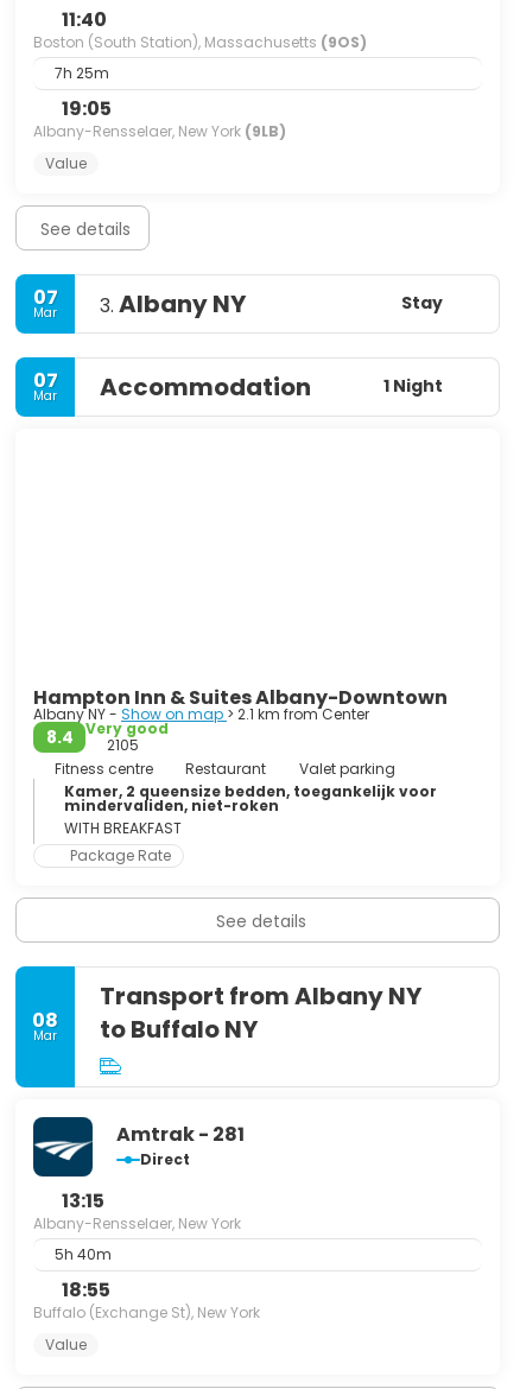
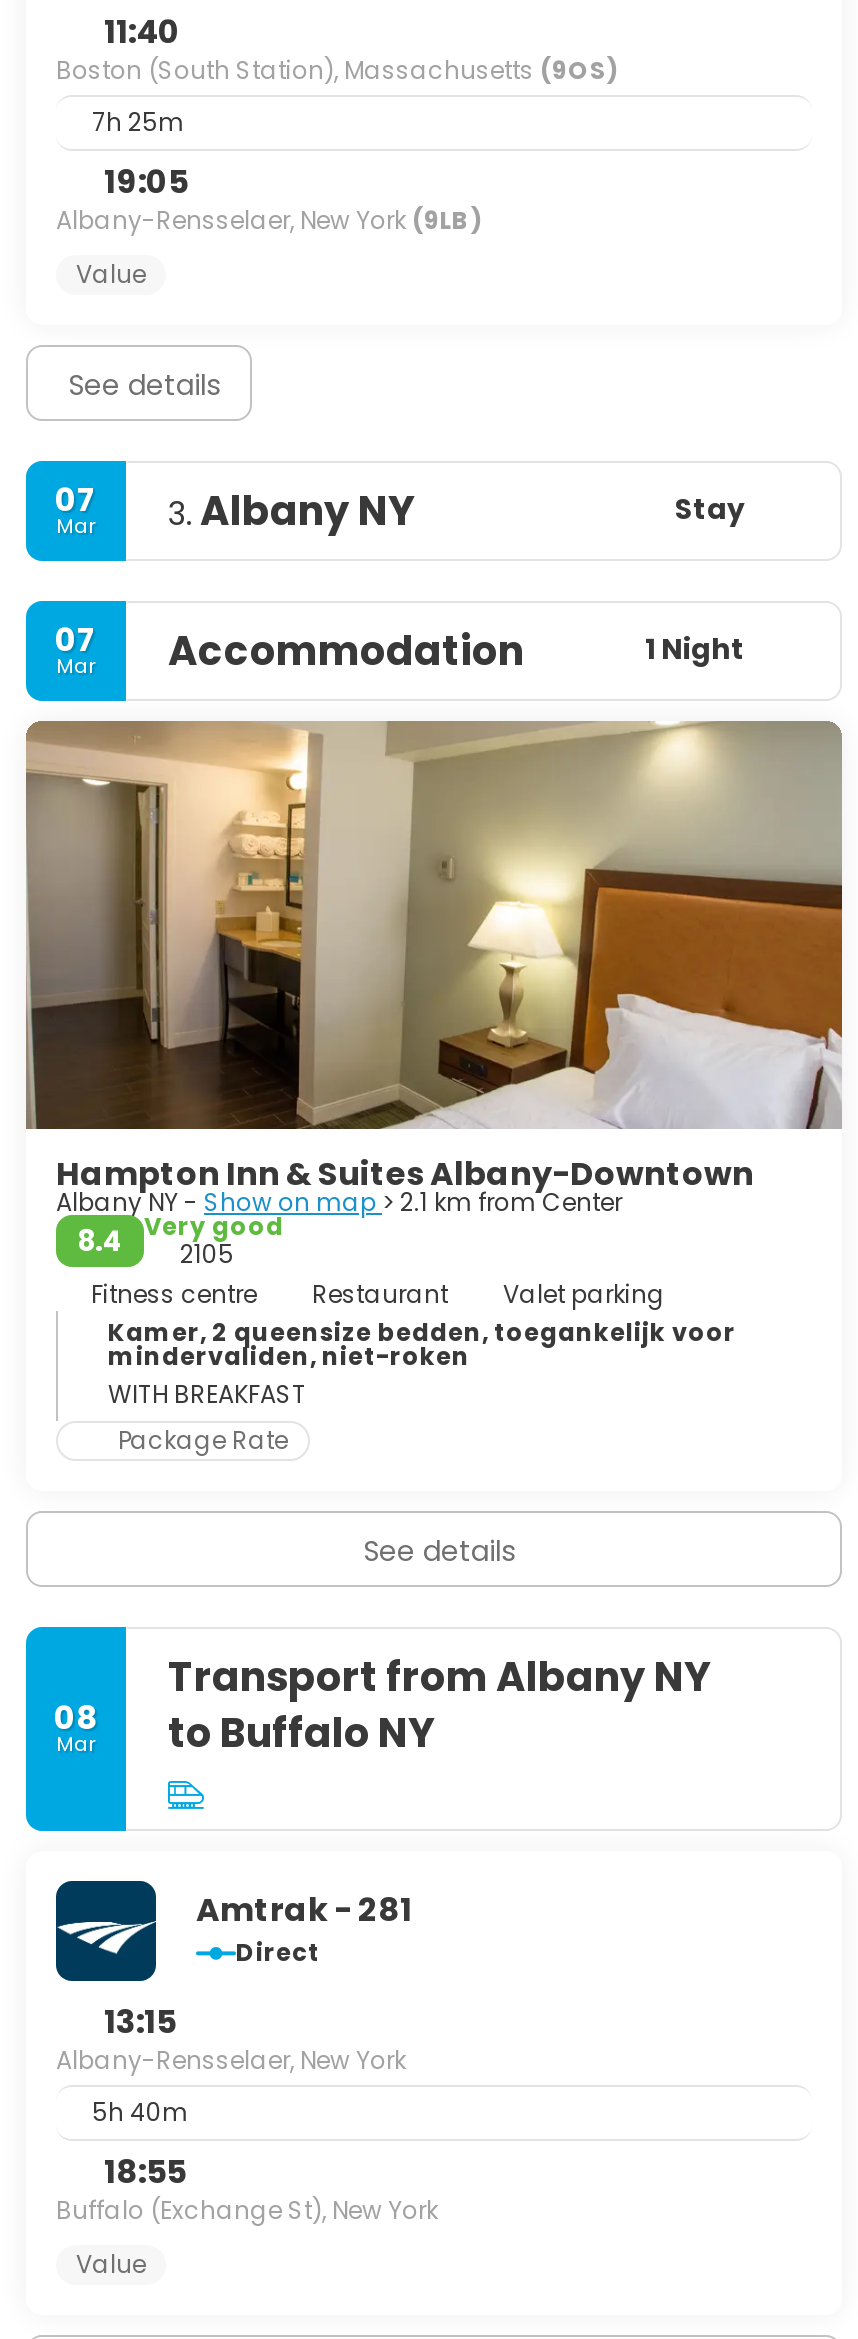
+ [image]
